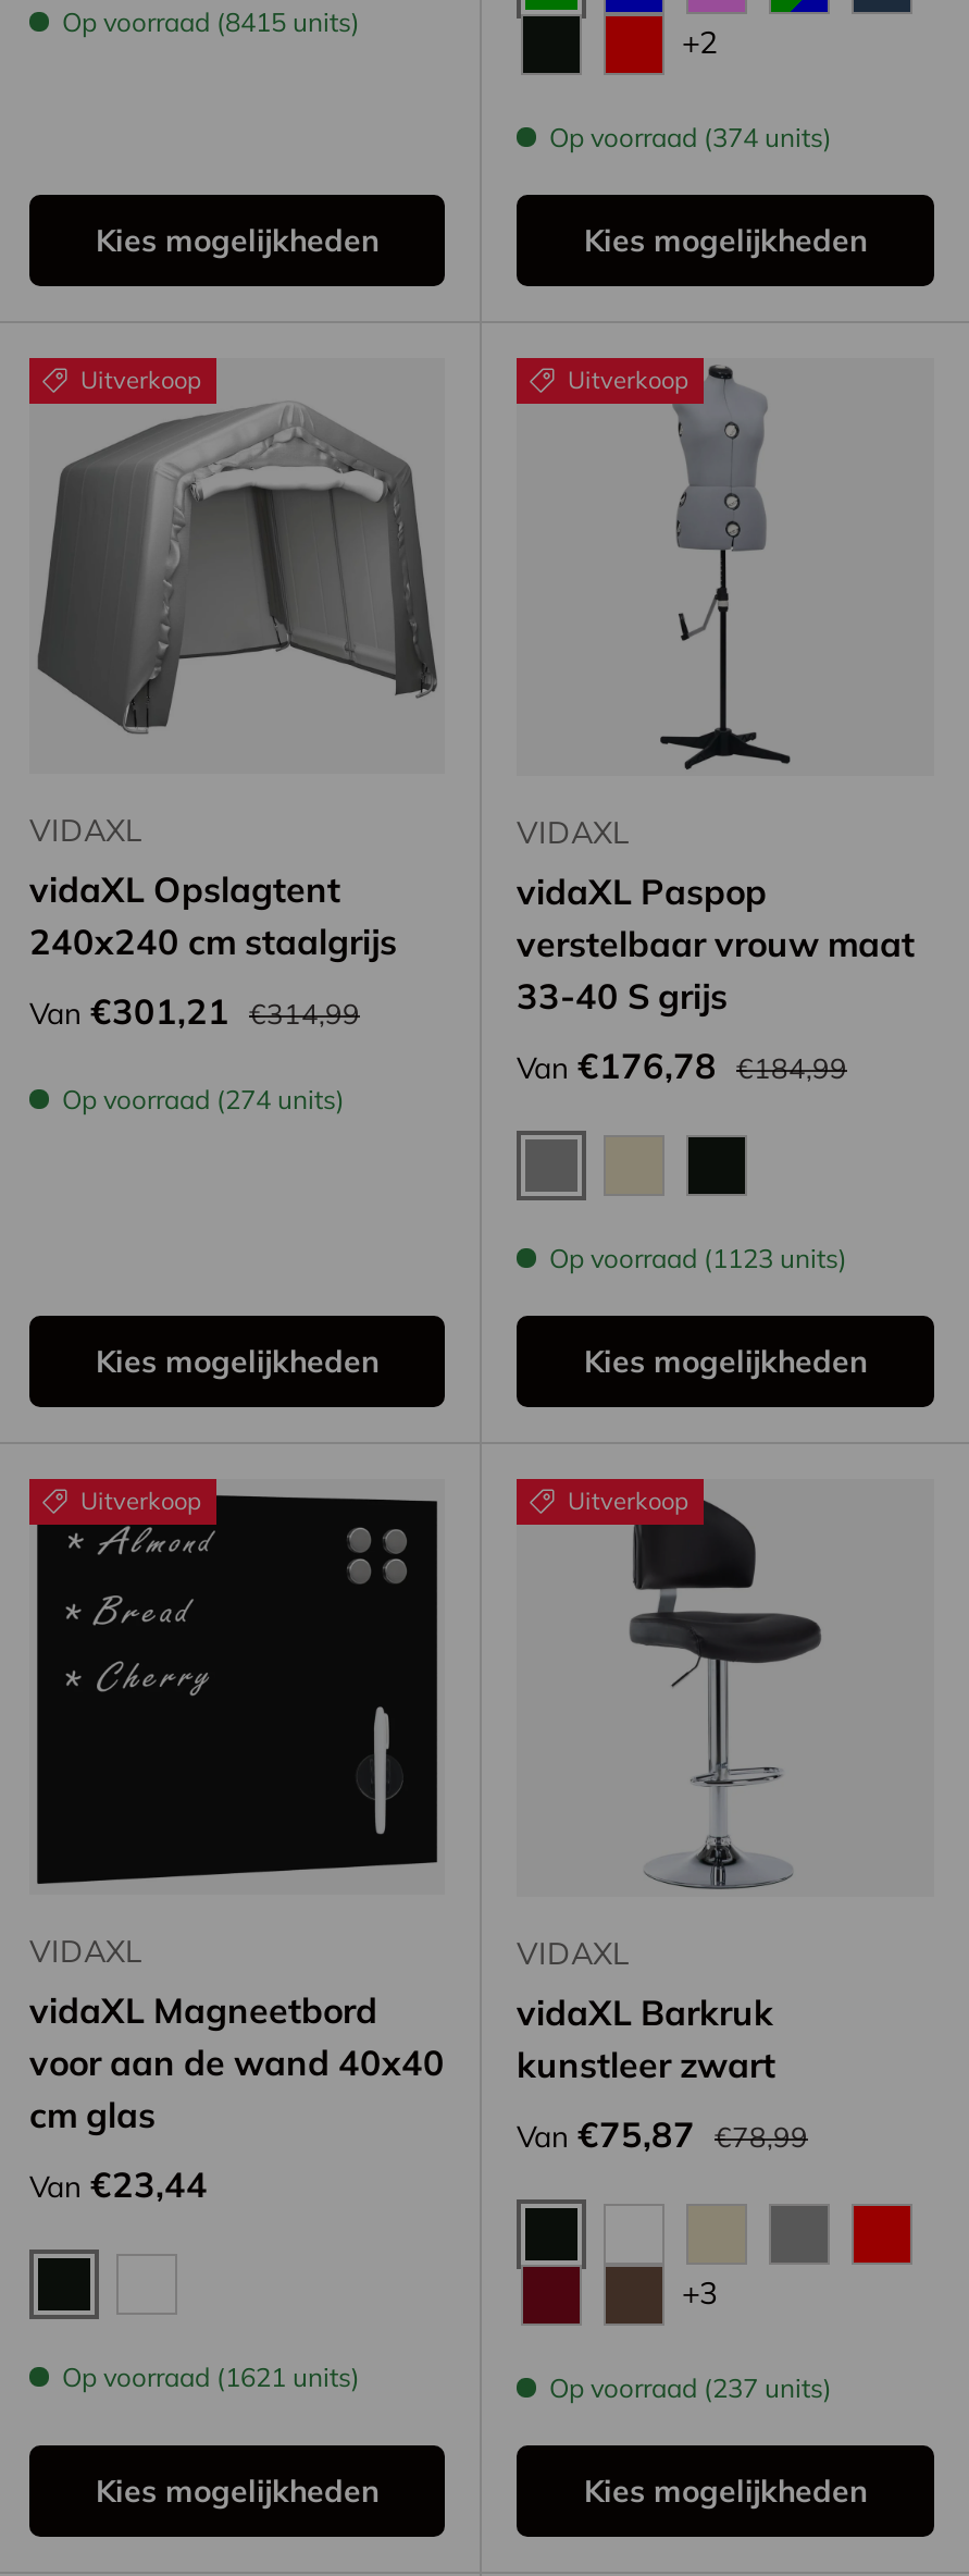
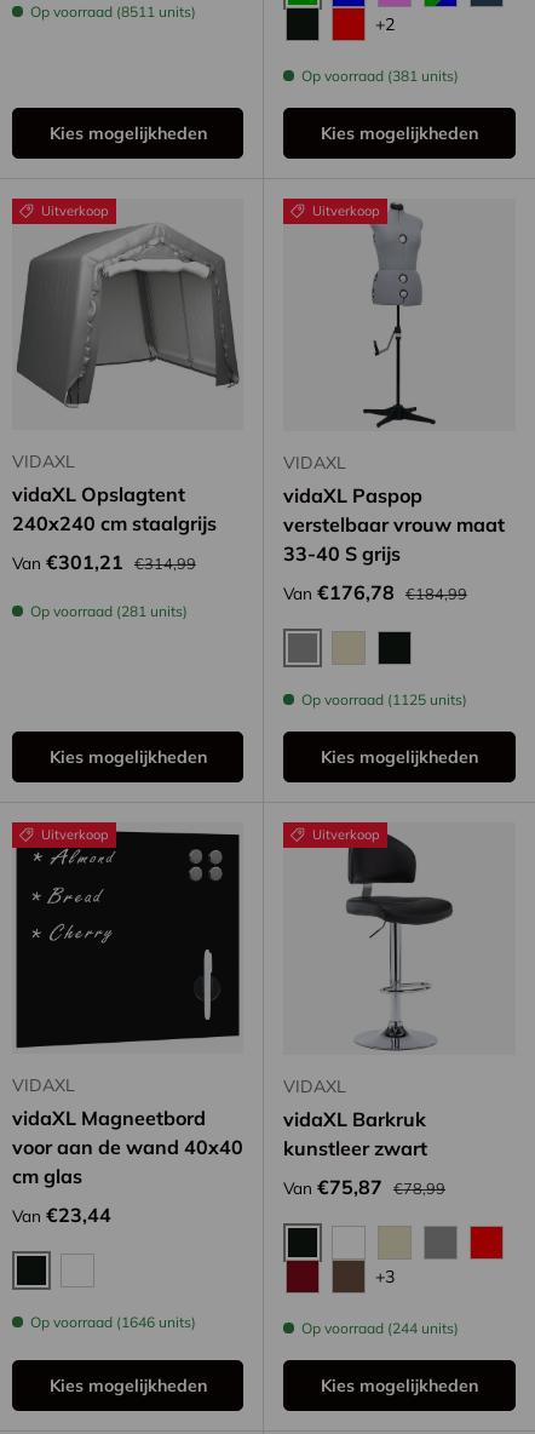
- Op voorraad (8415 units)
+ Op voorraad (8511 units)

- Op voorraad (374 units)
+ Op voorraad (381 units)

- Op voorraad (274 units)
+ Op voorraad (281 units)

- Op voorraad (1123 units)
+ Op voorraad (1125 units)

- Op voorraad (1621 units)
+ Op voorraad (1646 units)

- Op voorraad (237 units)
+ Op voorraad (244 units)
